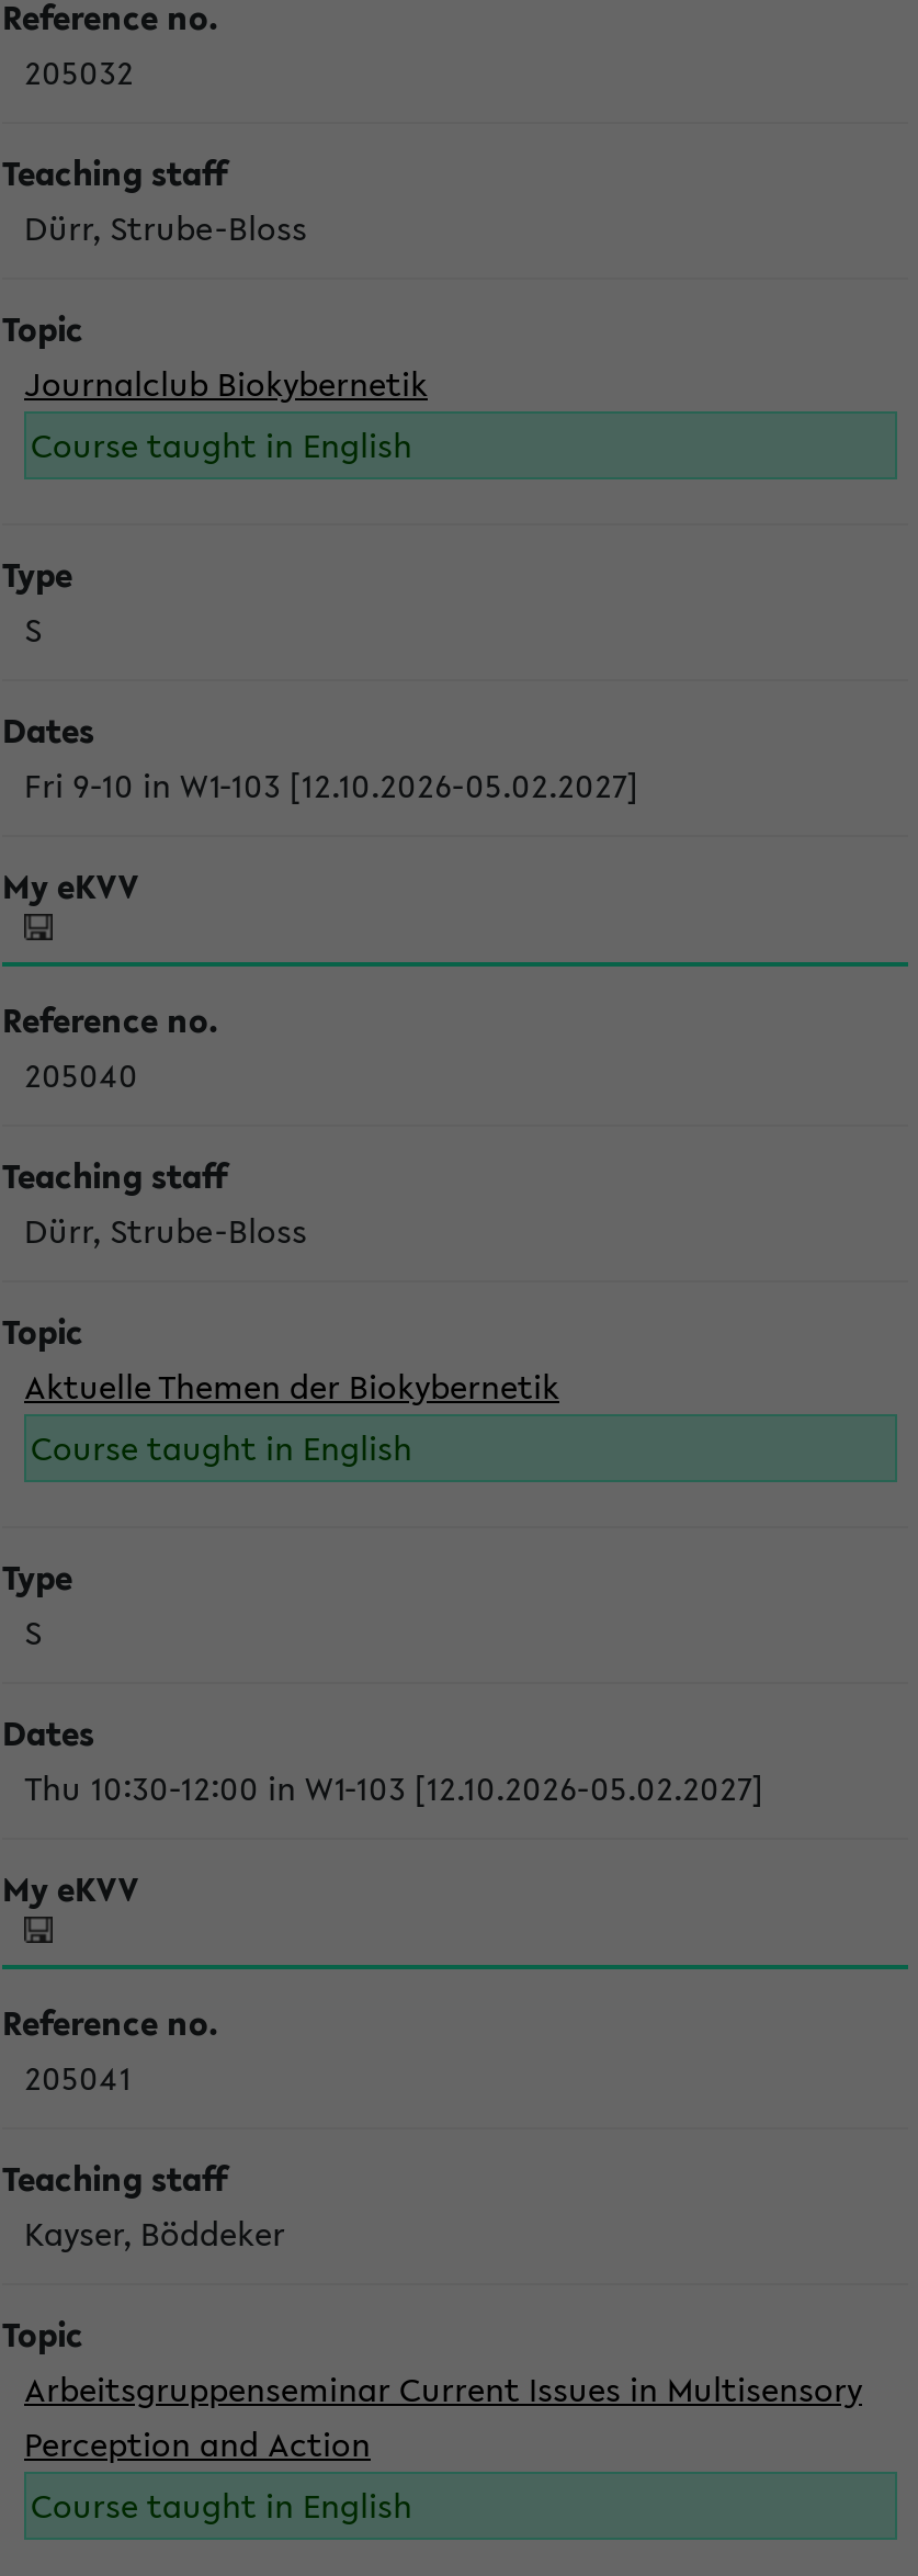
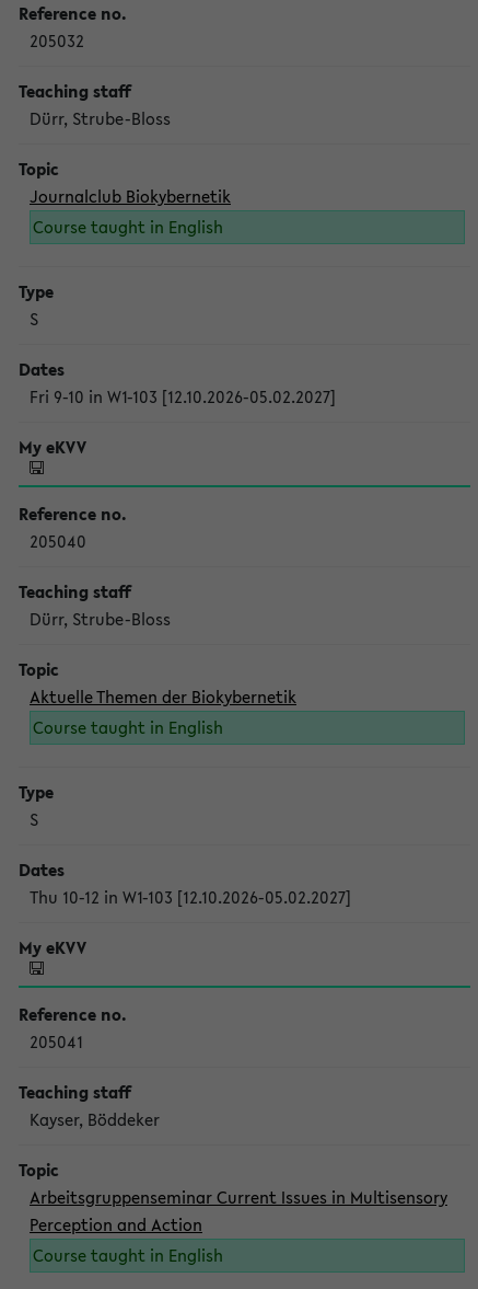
- Thu 10:30-12:00 in W1-103 [12.10.2026-05.02.2027]
+ Thu 10-12 in W1-103 [12.10.2026-05.02.2027]
